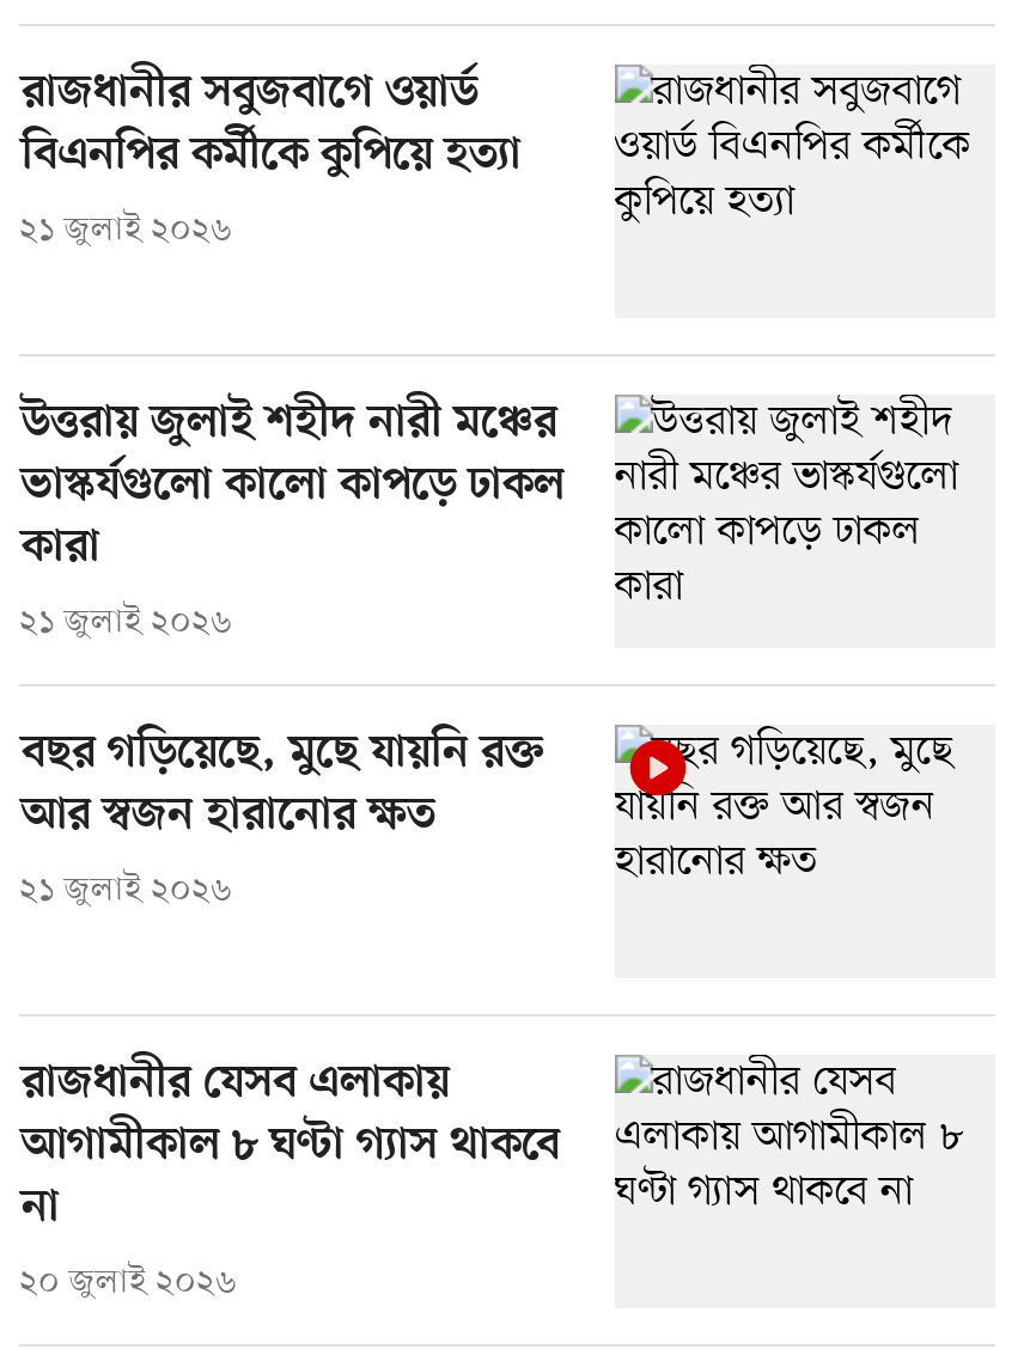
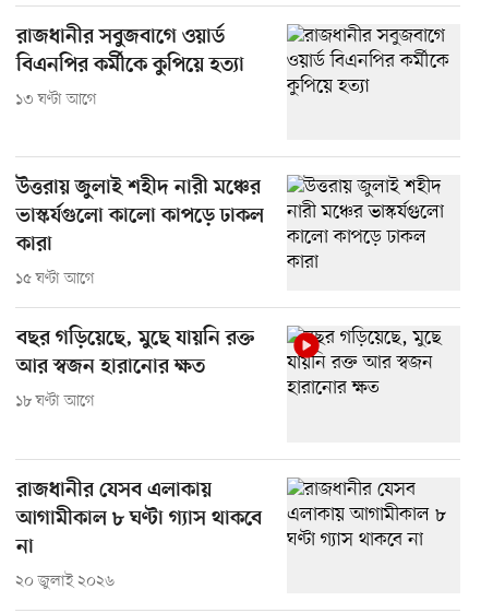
- ২১ জুলাই ২০২৬
+ ১৩ ঘণ্টা আগে

- ২১ জুলাই ২০২৬
+ ১৫ ঘণ্টা আগে

- ২১ জুলাই ২০২৬
+ ১৮ ঘণ্টা আগে
